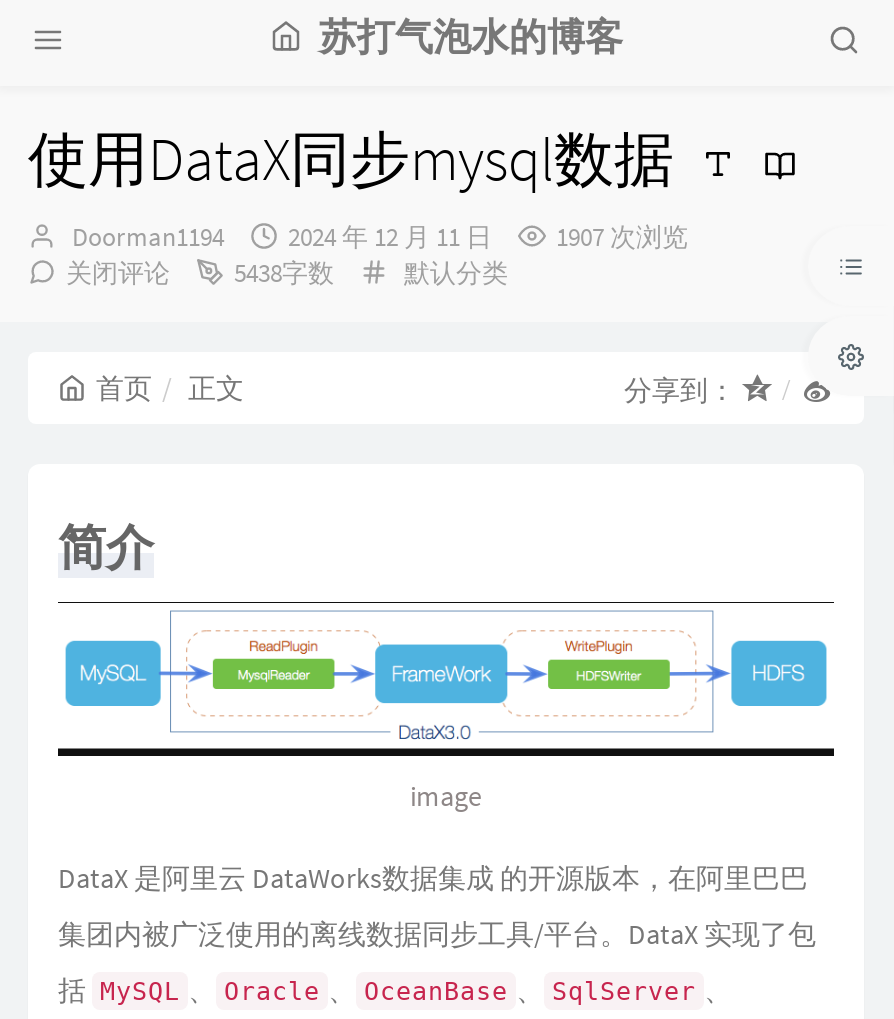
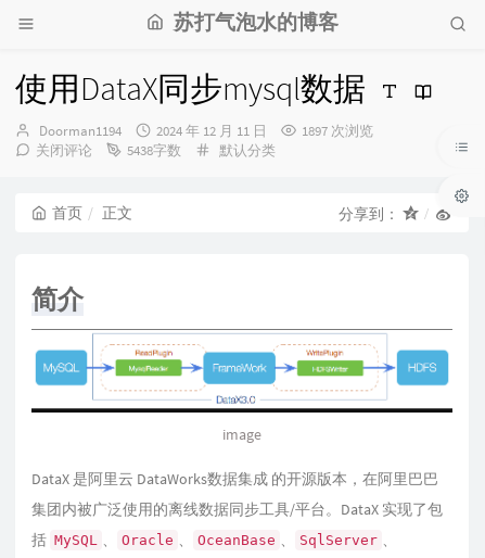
- 1907 次浏览
+ 1897 次浏览
